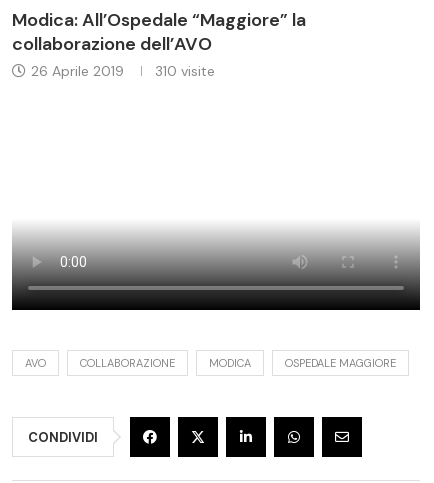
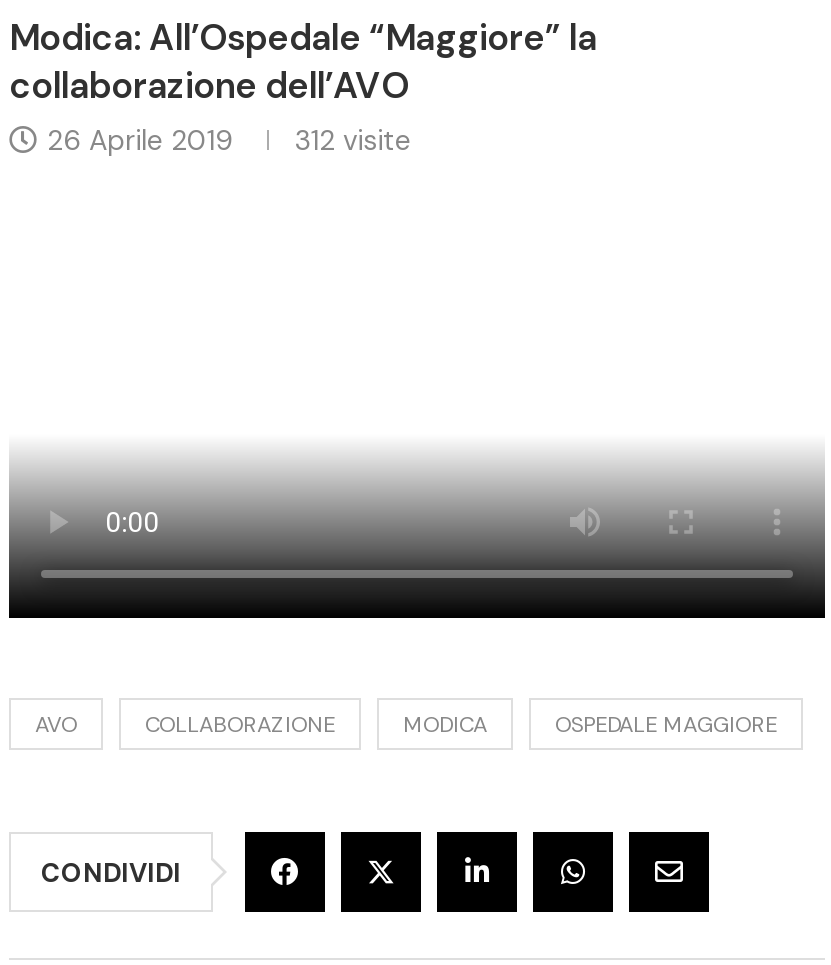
- 26 Aprile 2019 310 visite
+ 26 Aprile 2019 312 visite
